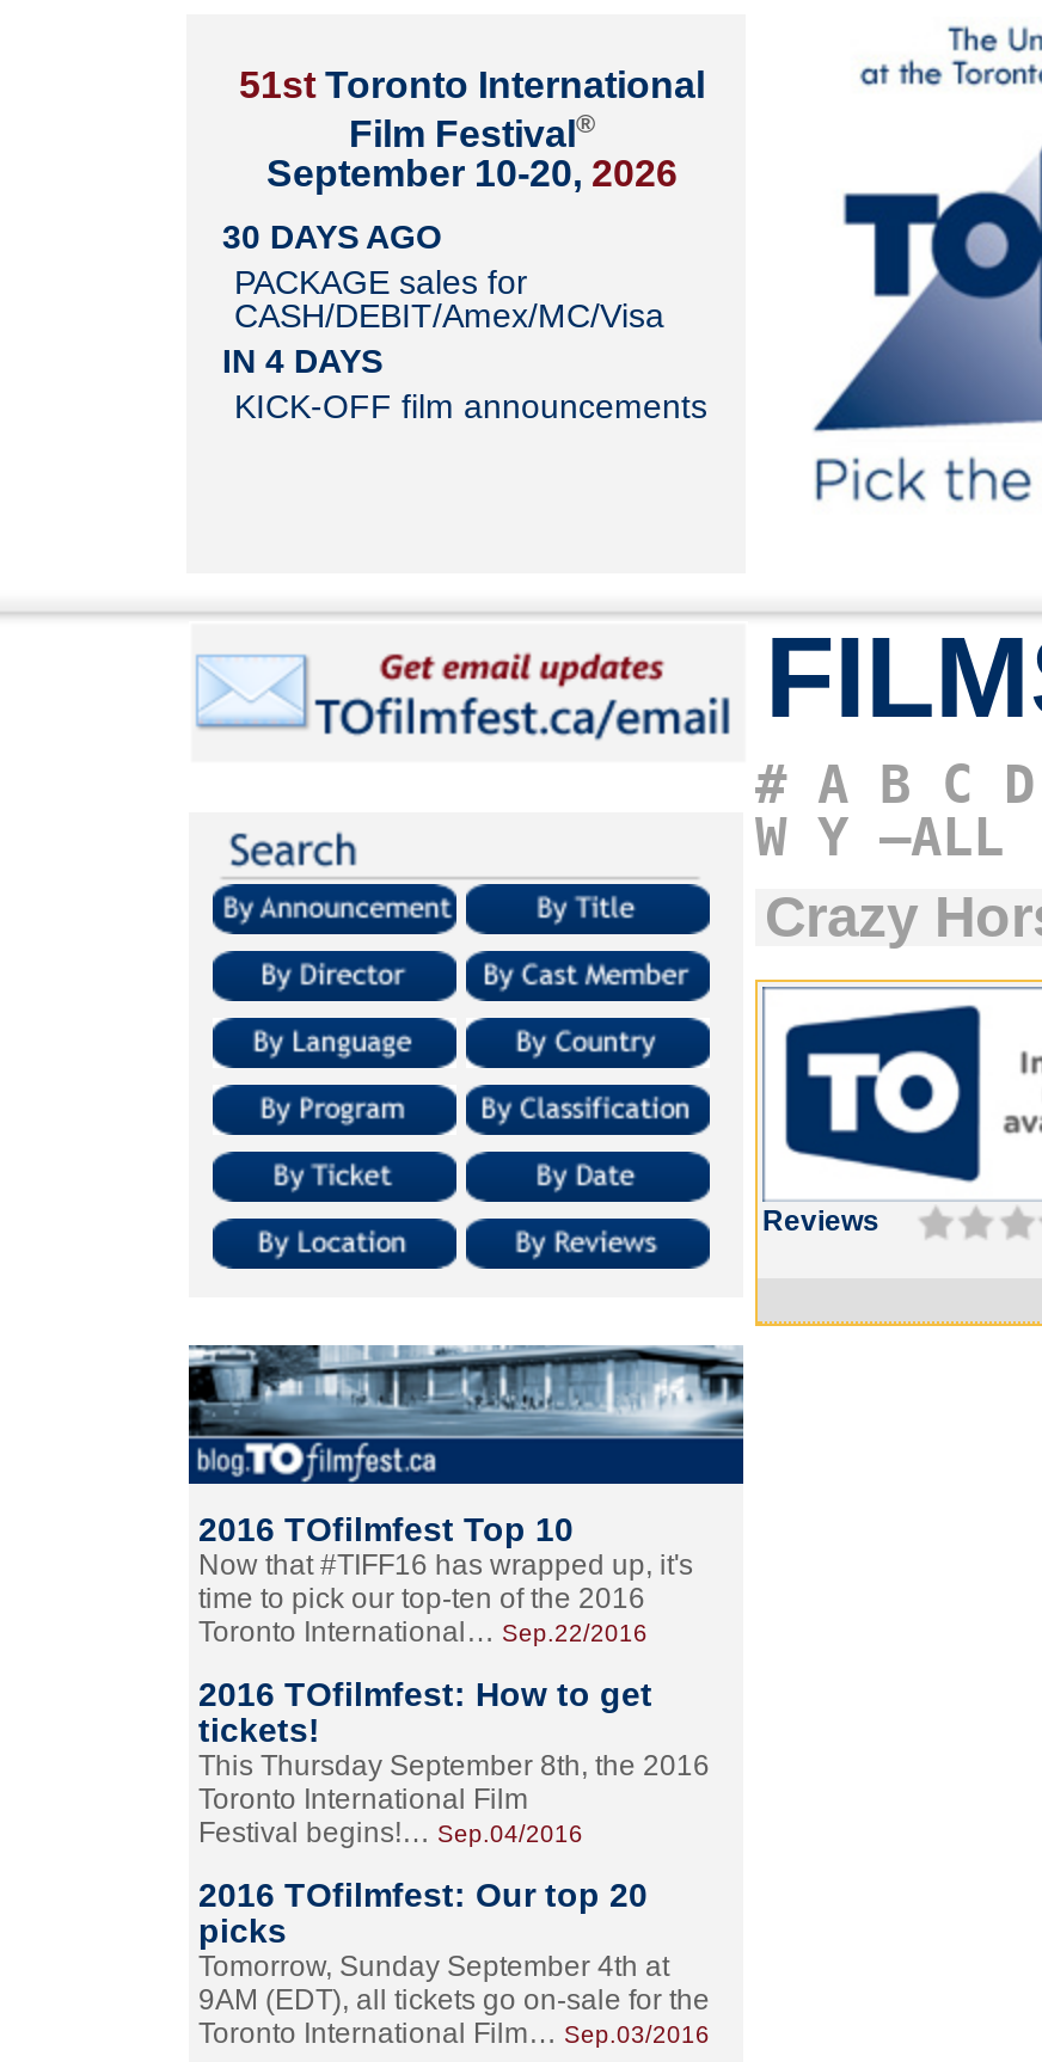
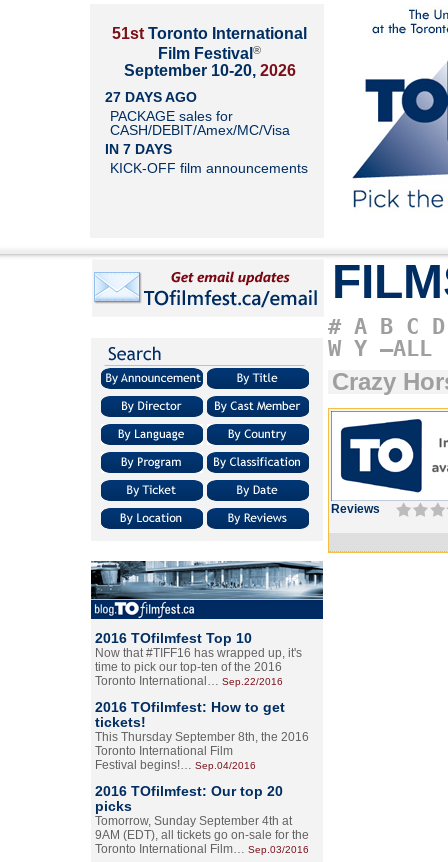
- 30 DAYS AGO
+ 27 DAYS AGO

- IN 4 DAYS
+ IN 7 DAYS
